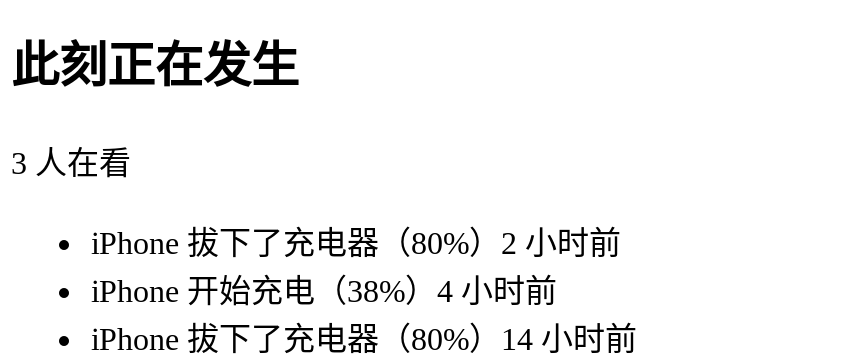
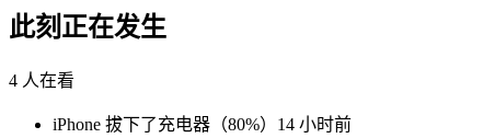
- 3人在看
- iPhone 拔下了充电器（80%）2 小时前
- iPhone 开始充电（38%）4 小时前
+ 4人在看
